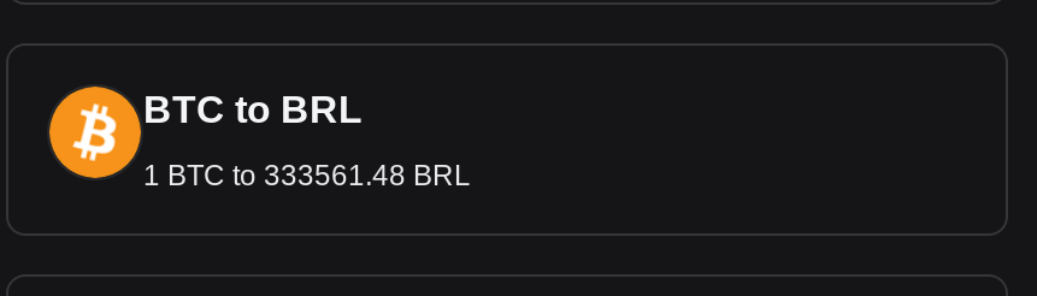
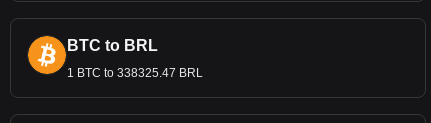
- 1 BTC to 333561.48 BRL
+ 1 BTC to 338325.47 BRL
